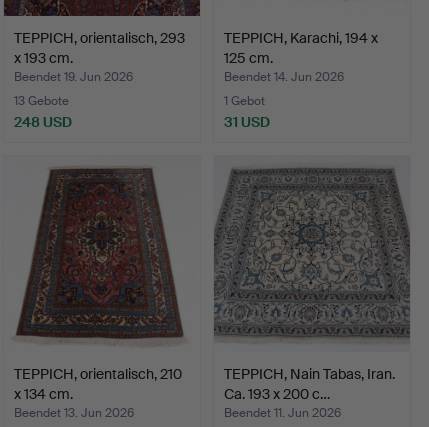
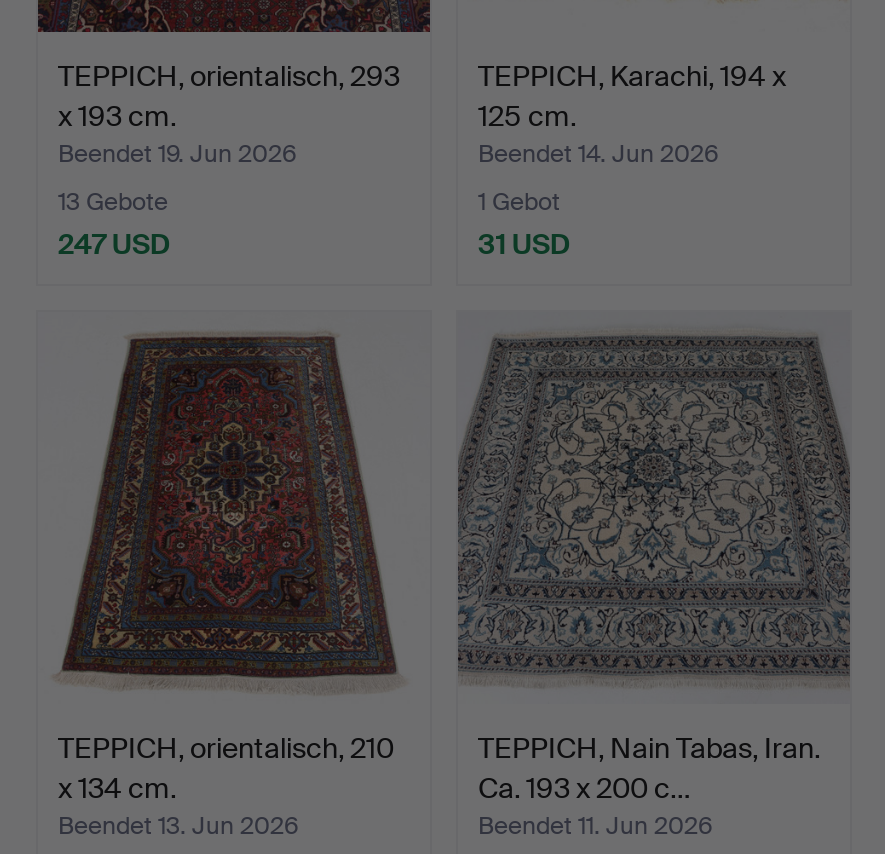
- 248 USD
+ 247 USD
